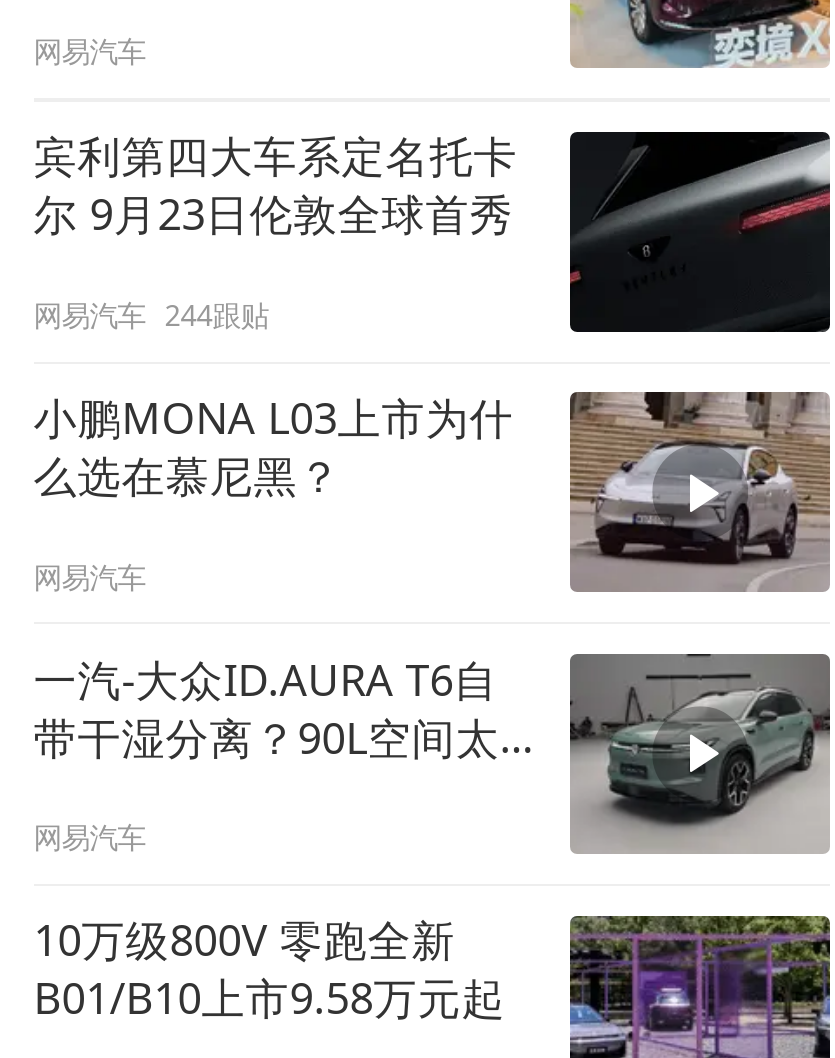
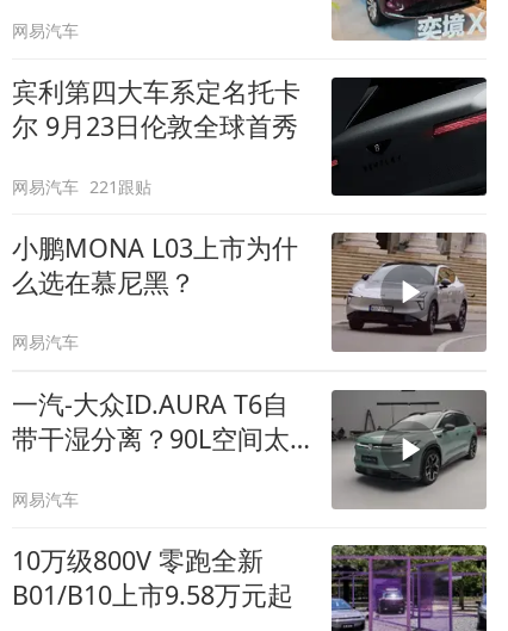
- 网易汽车 244跟贴
+ 网易汽车 221跟贴
